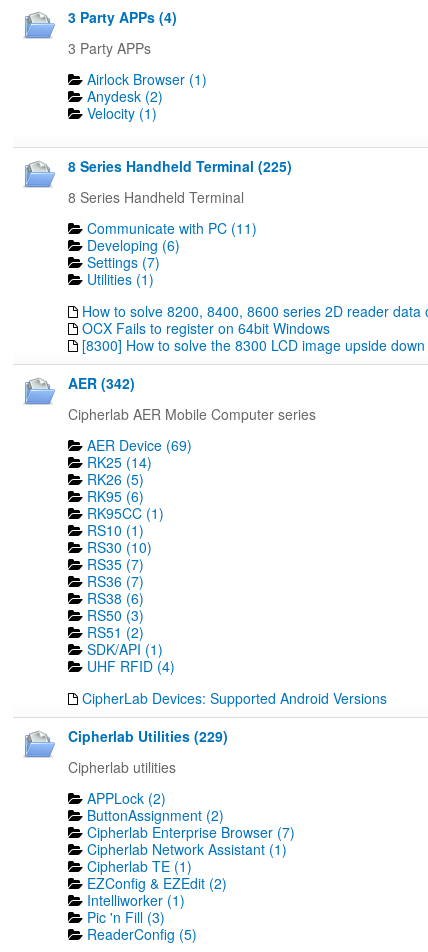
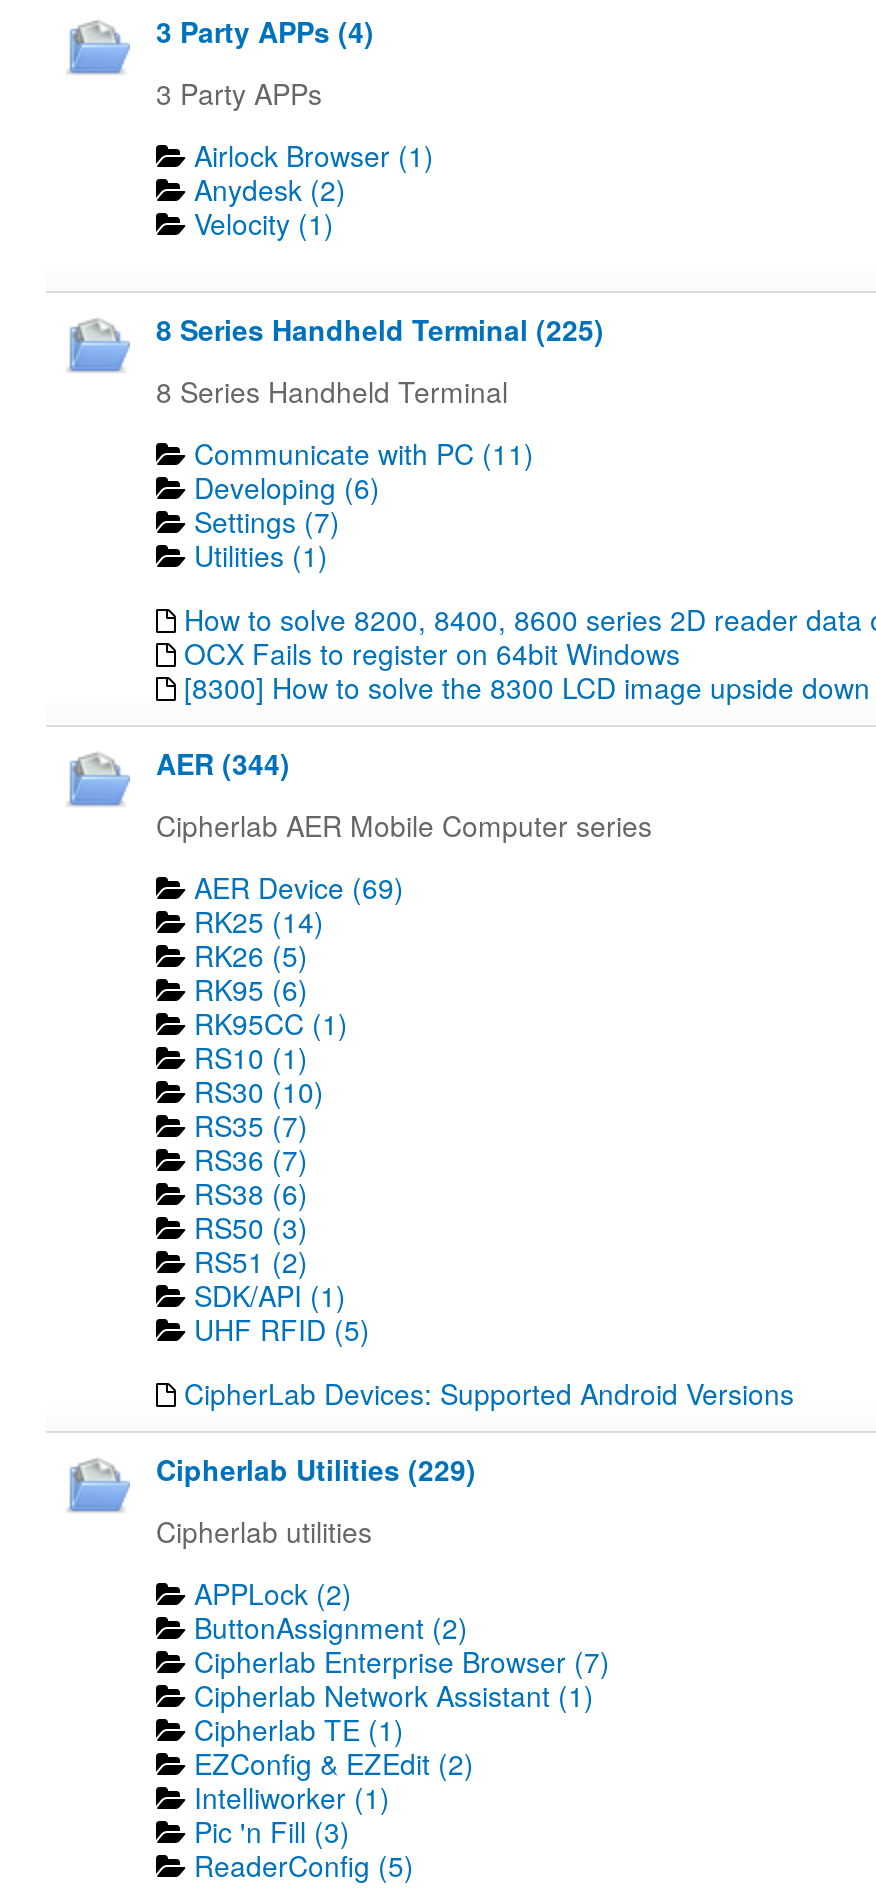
- AER (342)
+ AER (344)

- UHF RFID (4)
+ UHF RFID (5)
